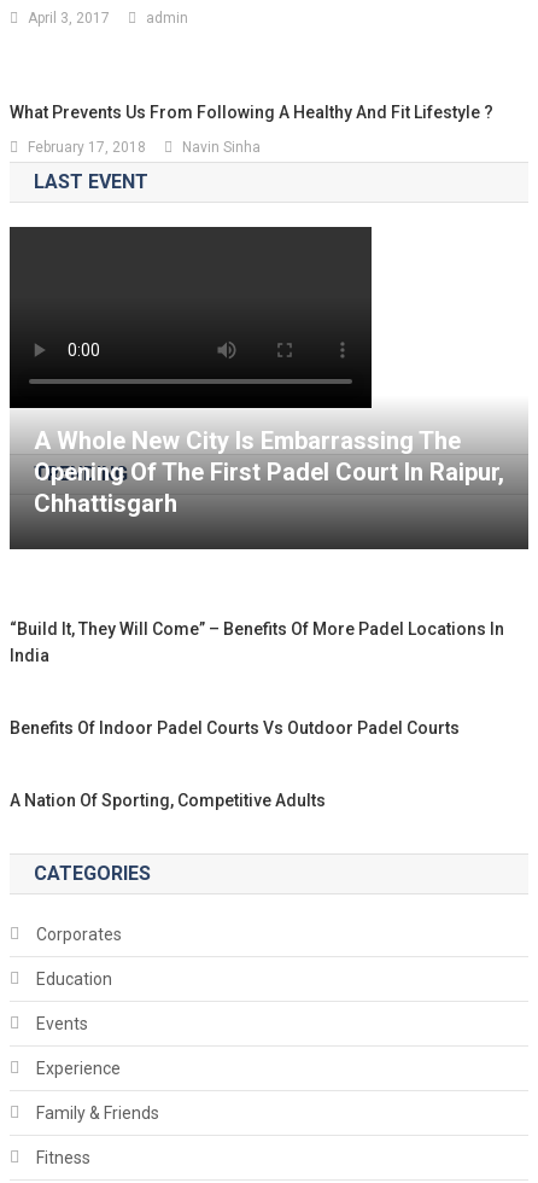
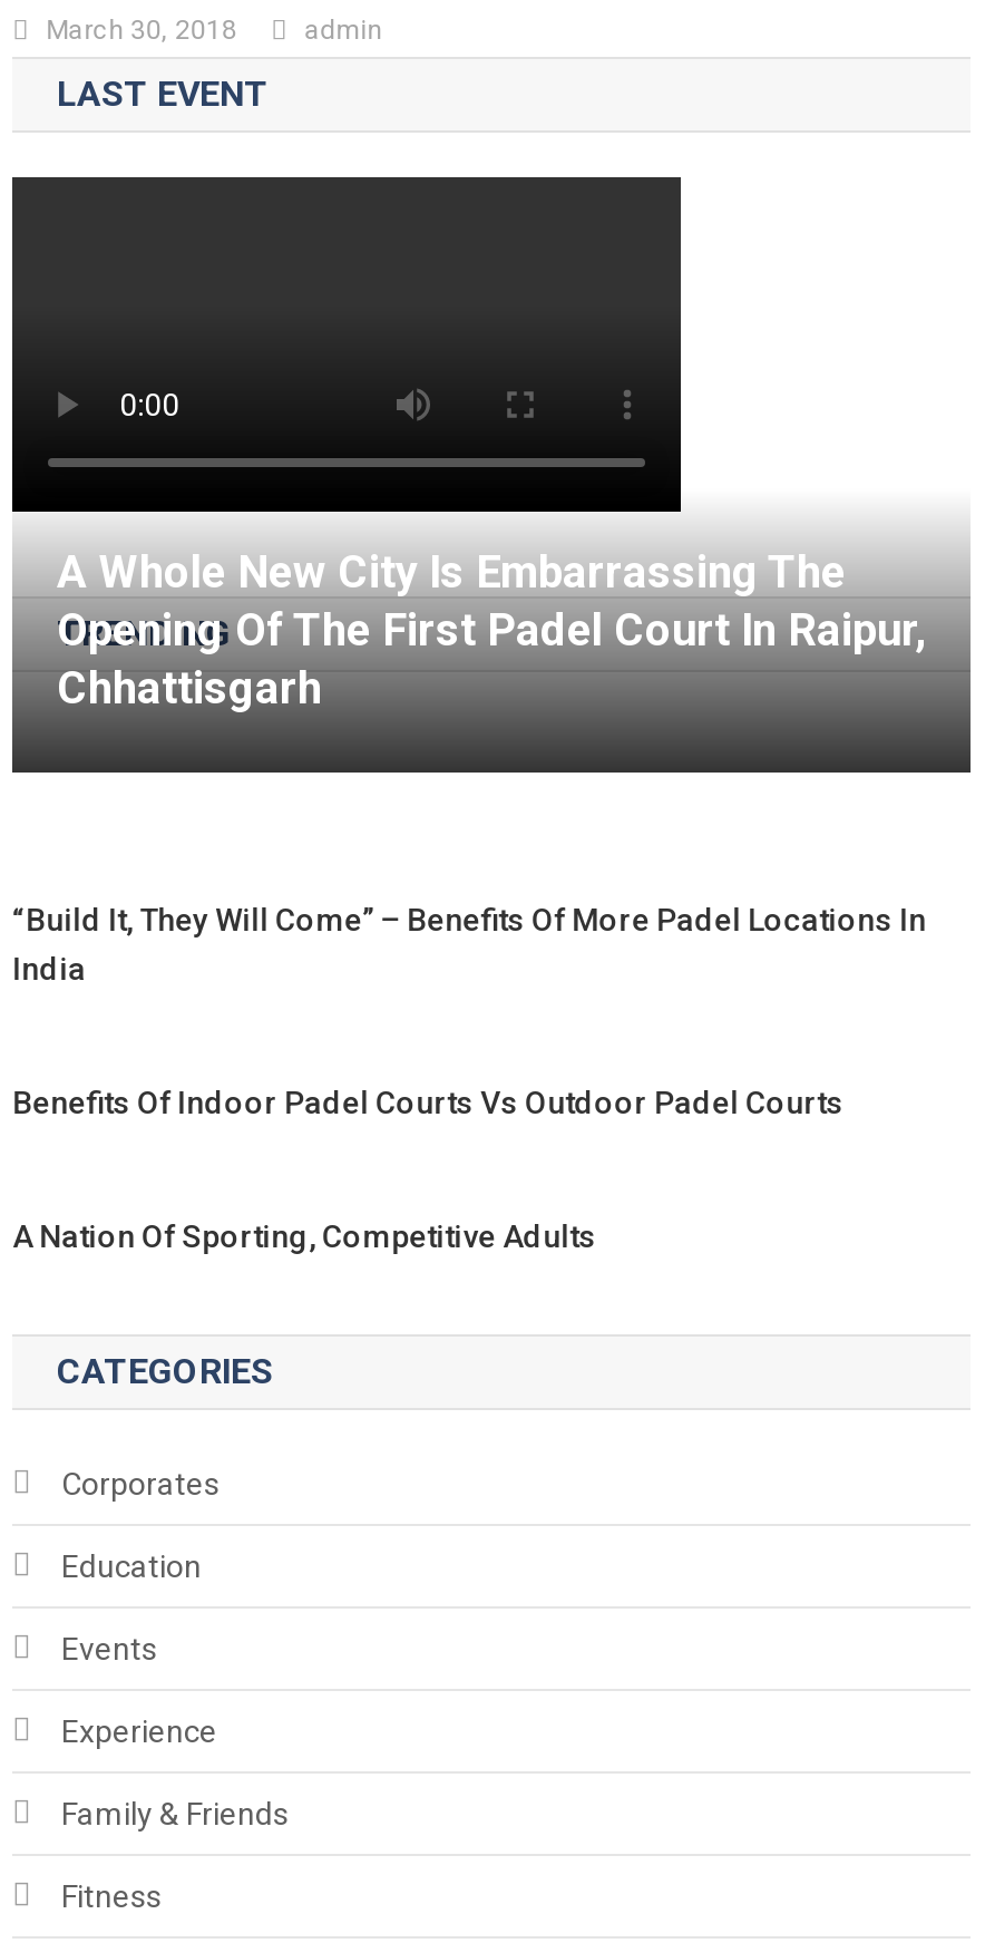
- April 3, 2017
+ March 30, 2018

- What Prevents Us From Following A Healthy And Fit Lifestyle ?
- February 17, 2018
- Navin Sinha
